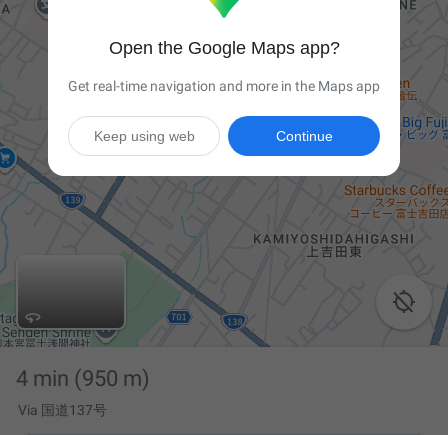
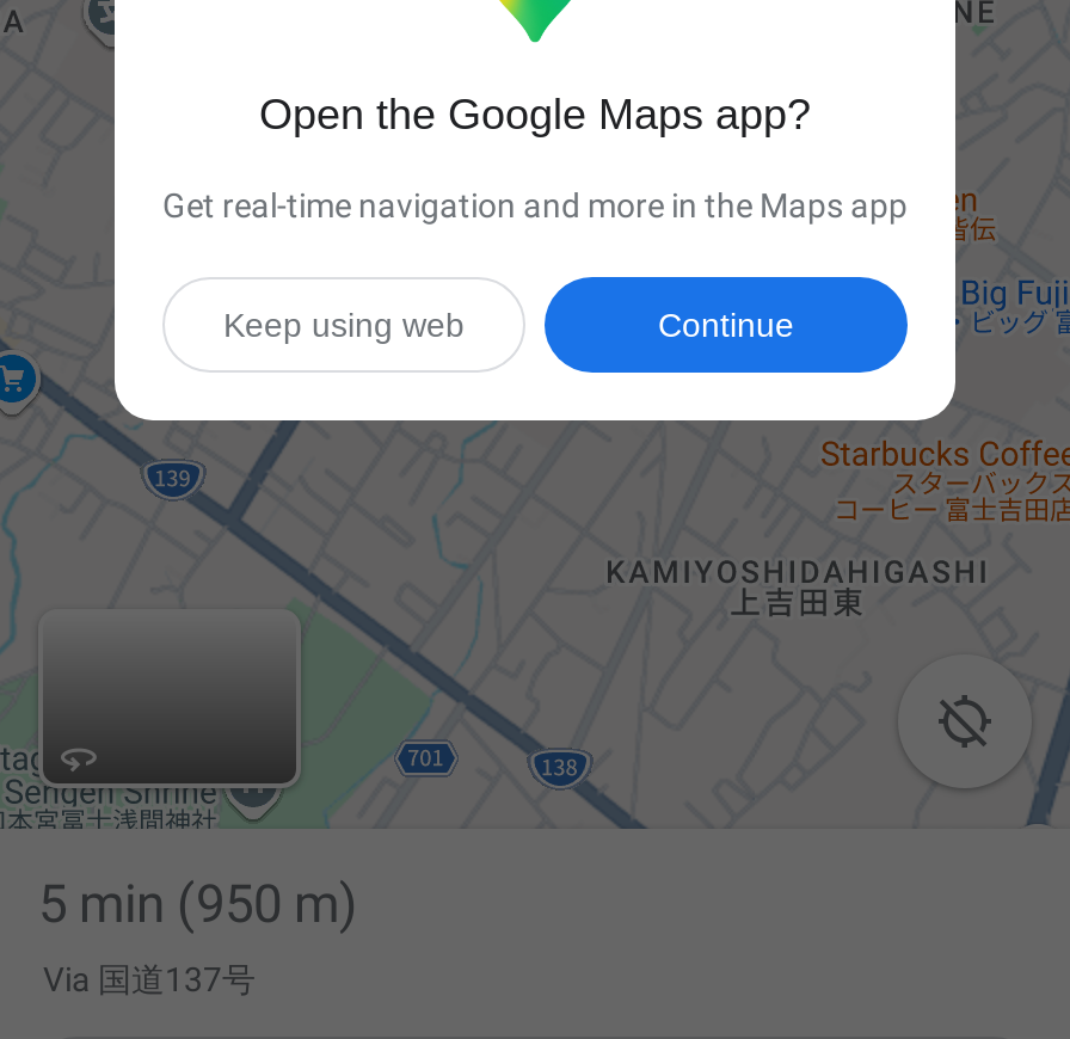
- 4 min (950 m)
+ 5 min (950 m)
